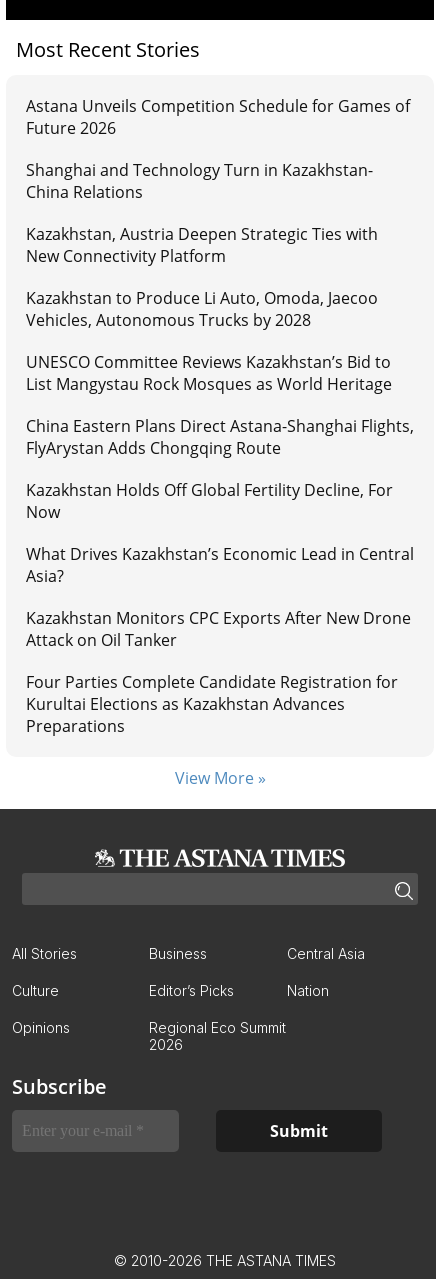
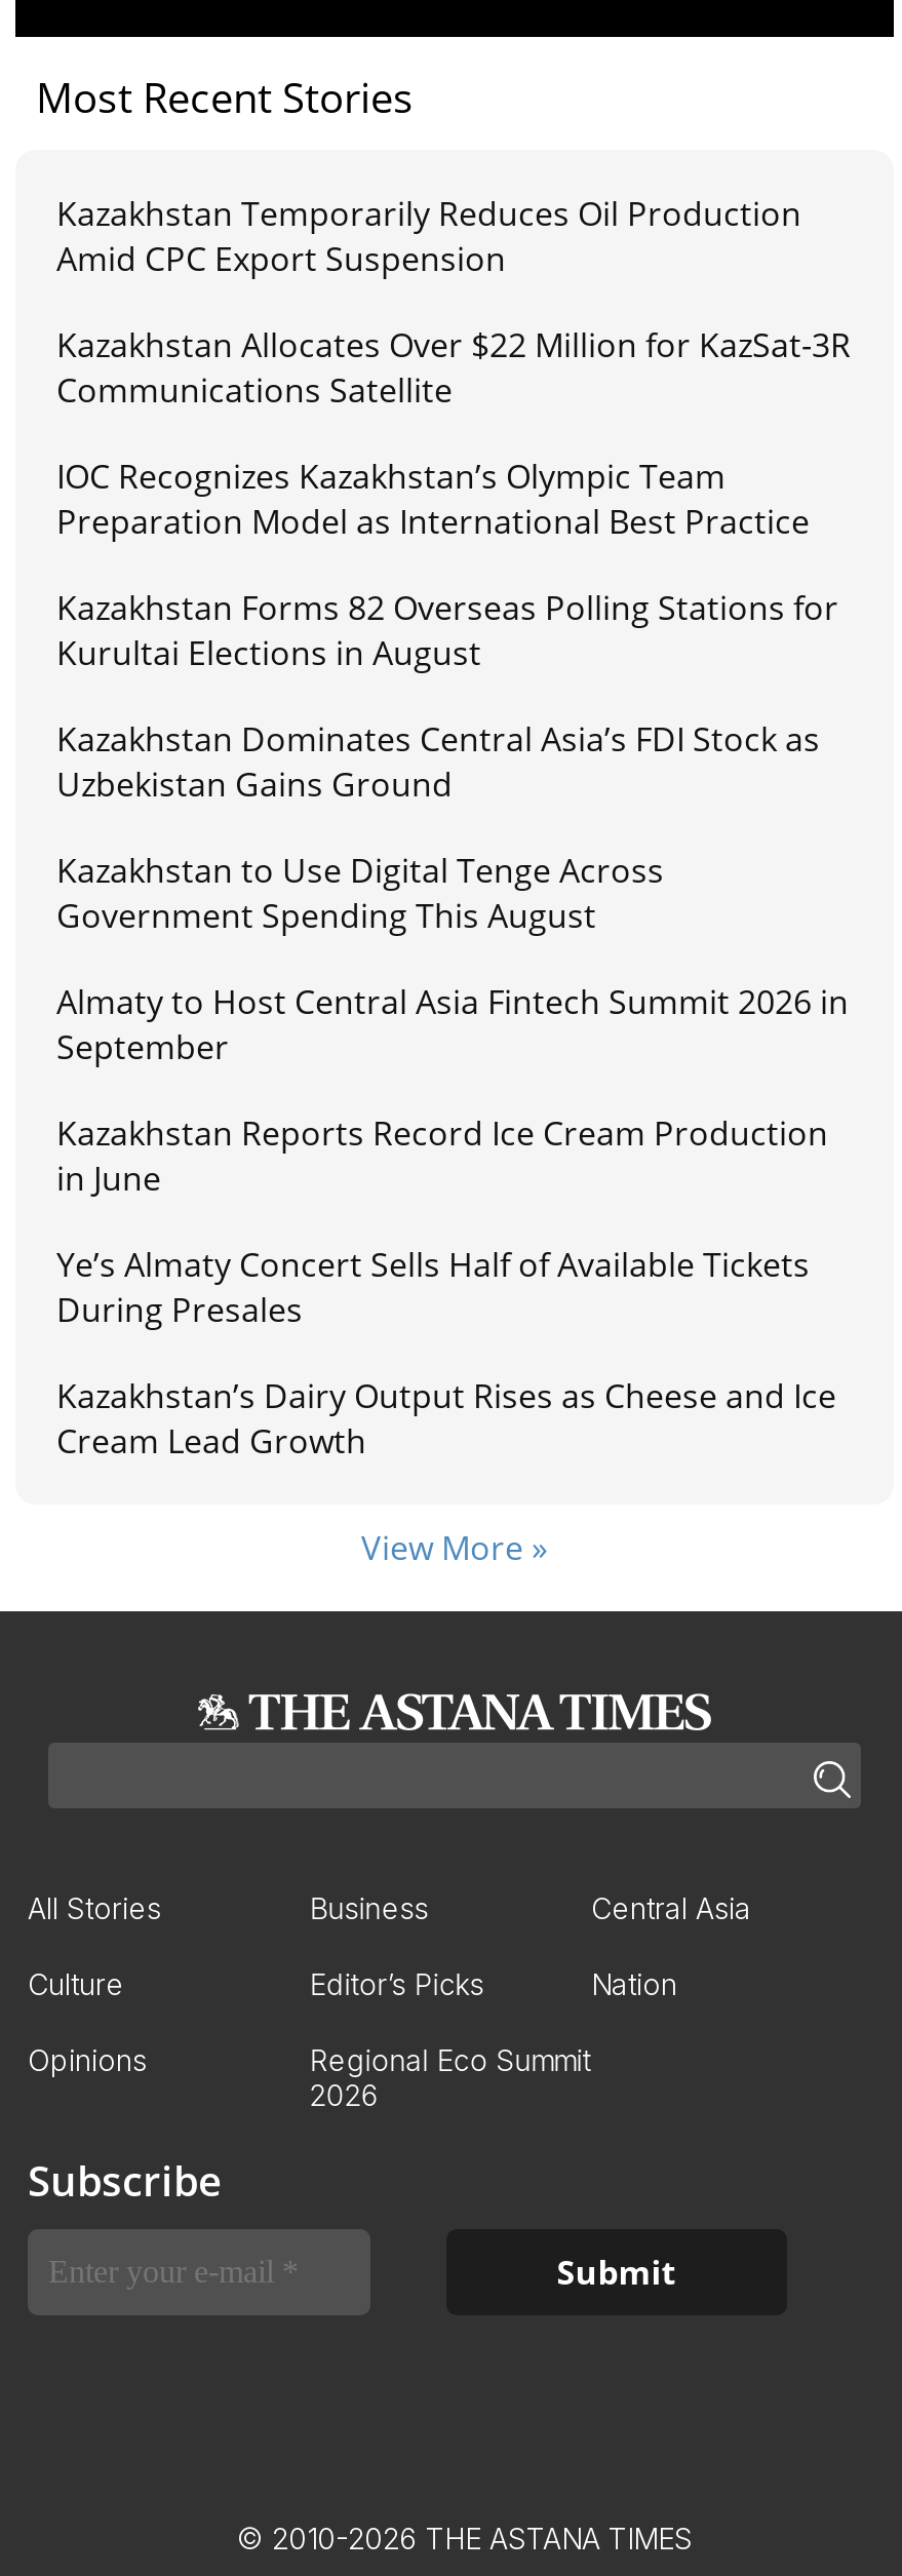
- Astana Unveils Competition Schedule for Games of
- Future 2026
+ Kazakhstan Temporarily Reduces Oil Production
+ Amid CPC Export Suspension

- Shanghai and Technology Turn in Kazakhstan-
- China Relations
+ Kazakhstan Allocates Over $22 Million for KazSat-3R
+ Communications Satellite

- Kazakhstan, Austria Deepen Strategic Ties with
- New Connectivity Platform
+ IOC Recognizes Kazakhstan’s Olympic Team
+ Preparation Model as International Best Practice

- Kazakhstan to Produce Li Auto, Omoda, Jaecoo
- Vehicles, Autonomous Trucks by 2028
+ Kazakhstan Forms 82 Overseas Polling Stations for
+ Kurultai Elections in August

- UNESCO Committee Reviews Kazakhstan’s Bid to
- List Mangystau Rock Mosques as World Heritage
+ Kazakhstan Dominates Central Asia’s FDI Stock as
+ Uzbekistan Gains Ground

- China Eastern Plans Direct Astana-Shanghai Flights,
- FlyArystan Adds Chongqing Route
+ Kazakhstan to Use Digital Tenge Across
+ Government Spending This August

- Kazakhstan Holds Off Global Fertility Decline, For
- Now
+ Almaty to Host Central Asia Fintech Summit 2026 in
+ September

- What Drives Kazakhstan’s Economic Lead in Central
- Asia?
+ Kazakhstan Reports Record Ice Cream Production
+ in June

- Kazakhstan Monitors CPC Exports After New Drone
- Attack on Oil Tanker
+ Ye’s Almaty Concert Sells Half of Available Tickets
+ During Presales

- Four Parties Complete Candidate Registration for
- Kurultai Elections as Kazakhstan Advances
- Preparations
+ Kazakhstan’s Dairy Output Rises as Cheese and Ice
+ Cream Lead Growth
